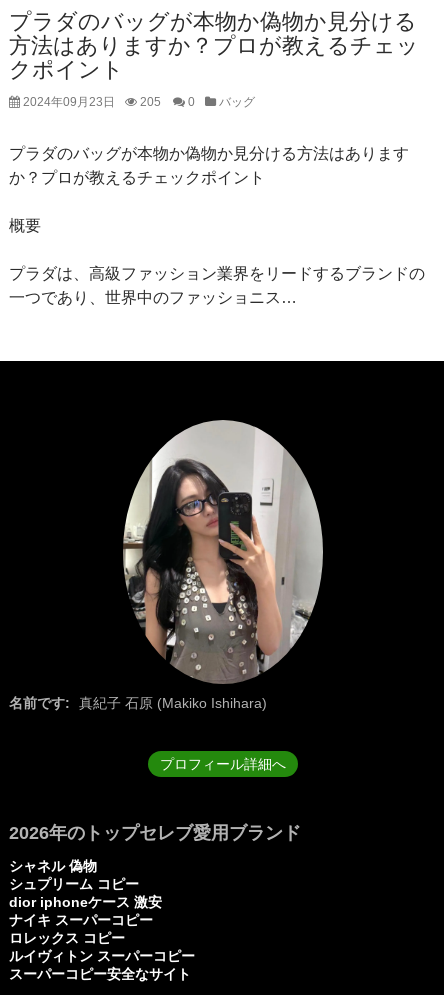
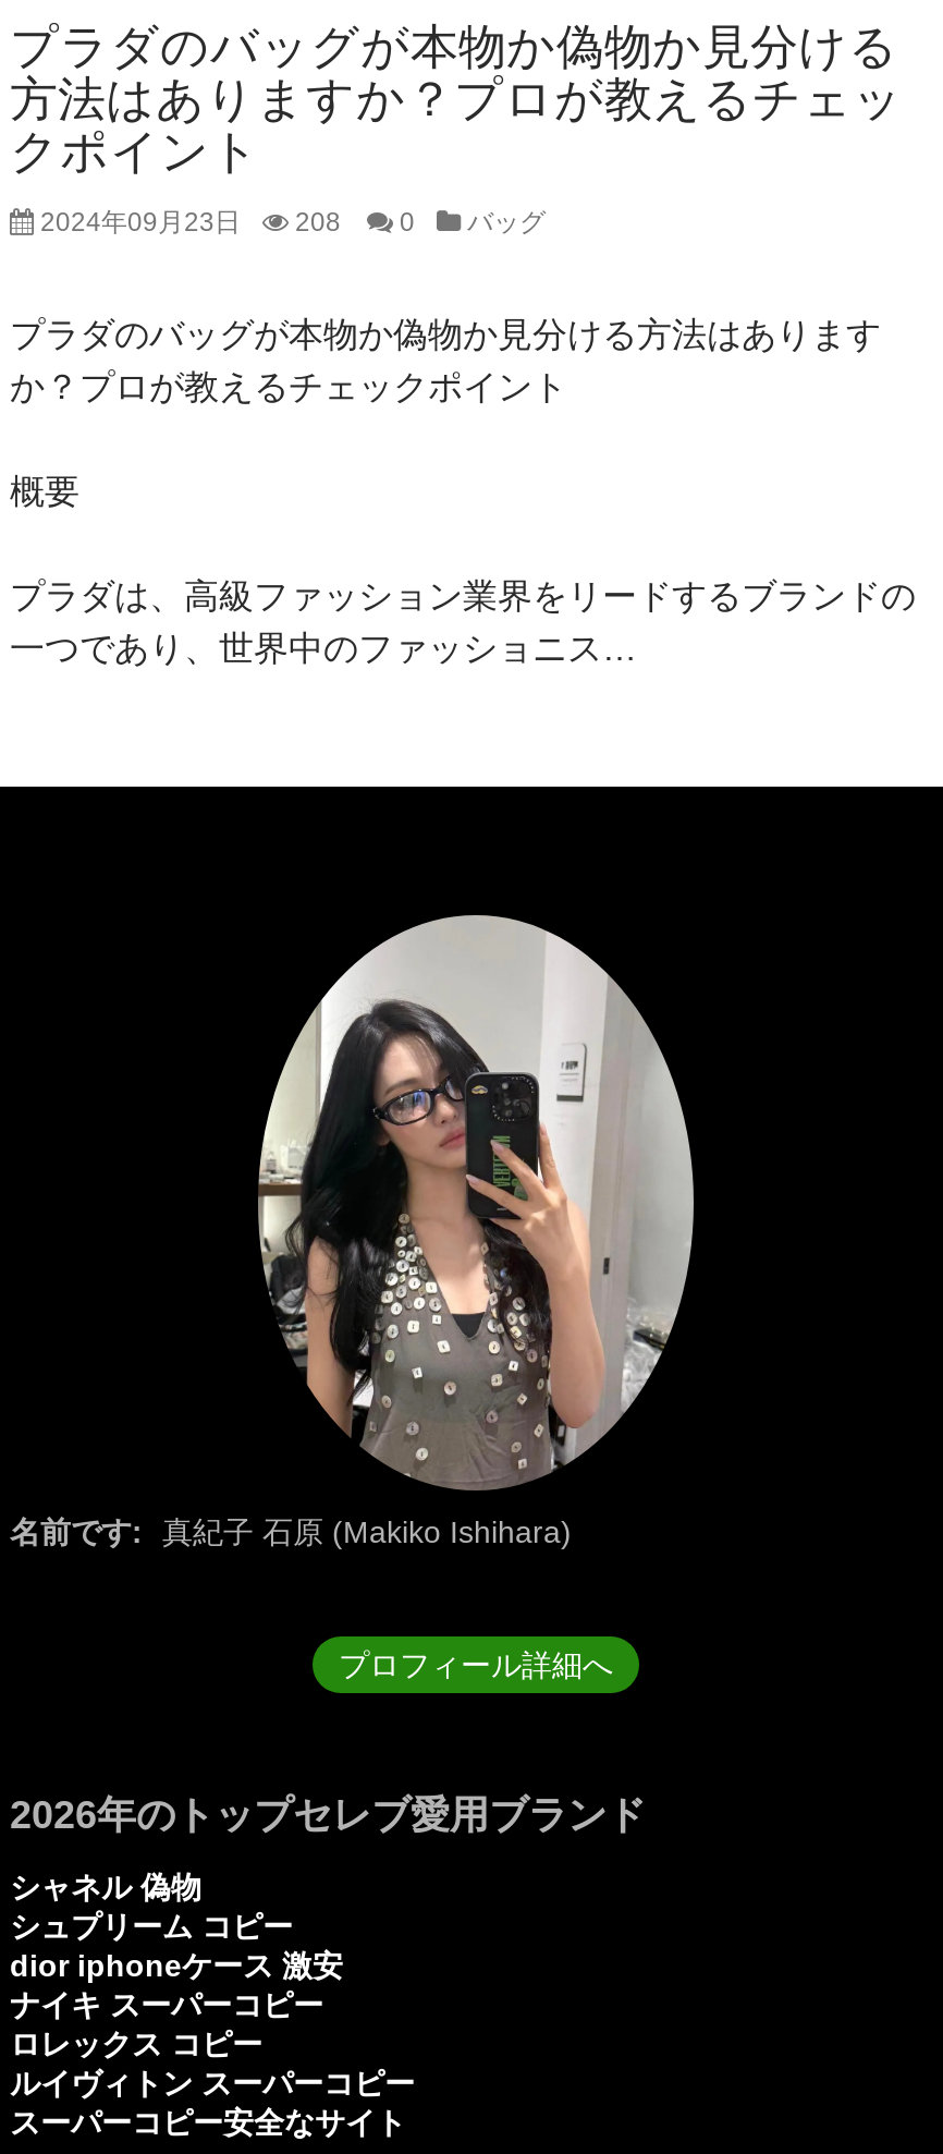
- 2024年09月23日 205 0 バッグ
+ 2024年09月23日 208 0 バッグ
